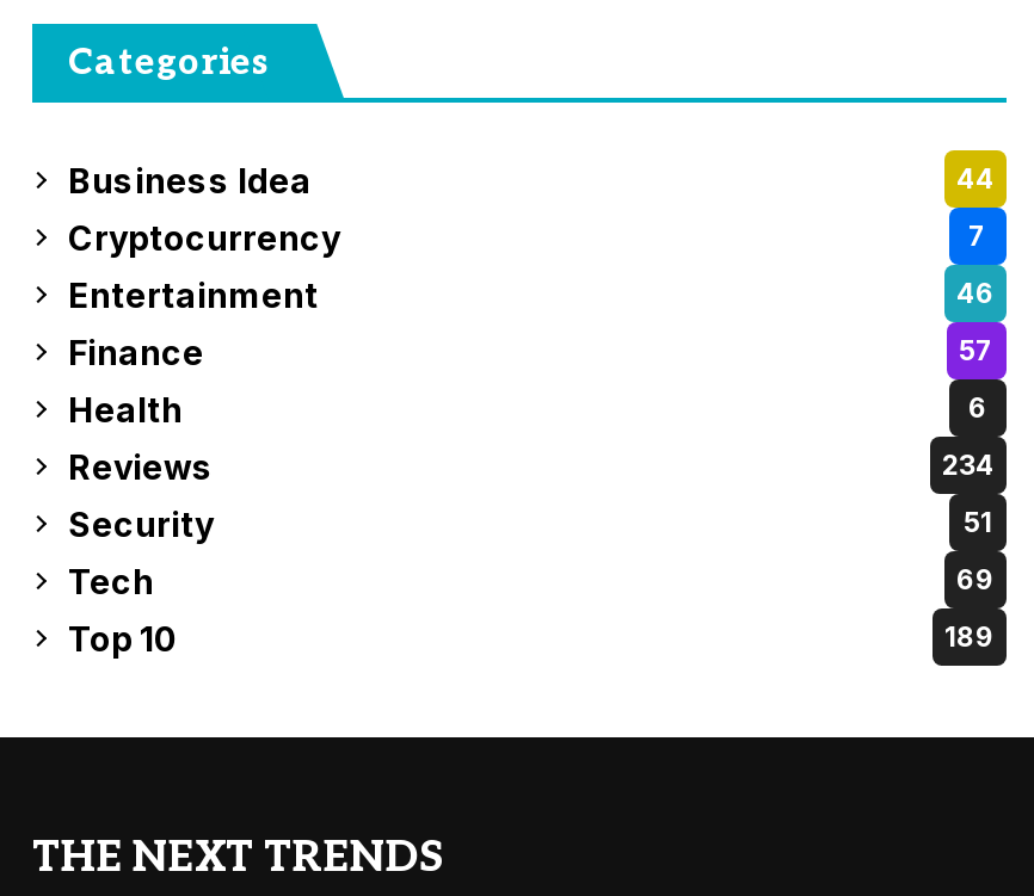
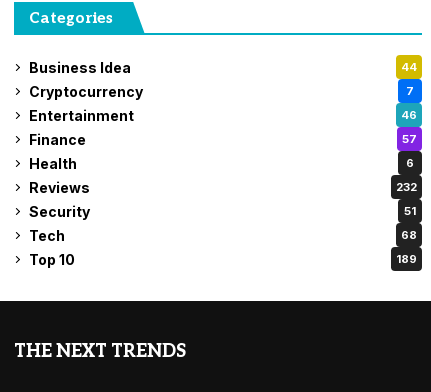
- 234
+ 232

- 69
+ 68
